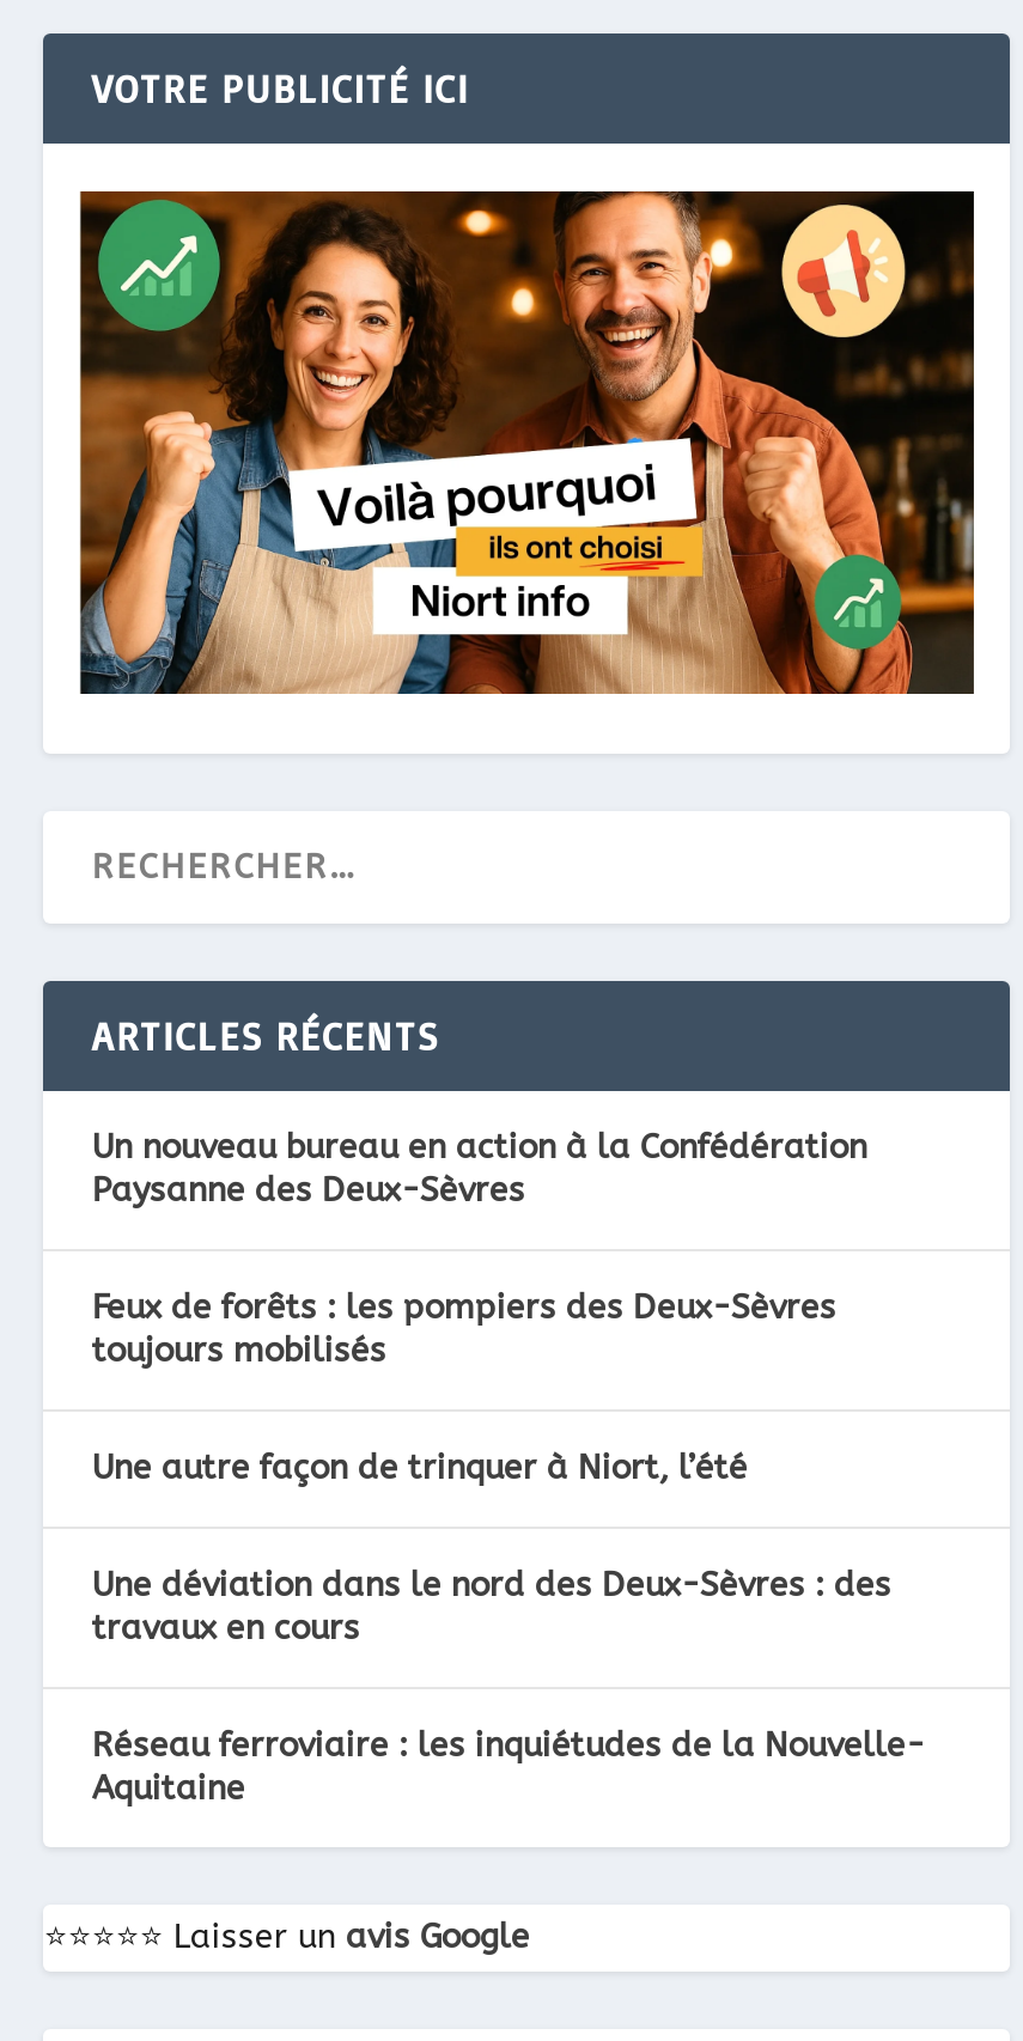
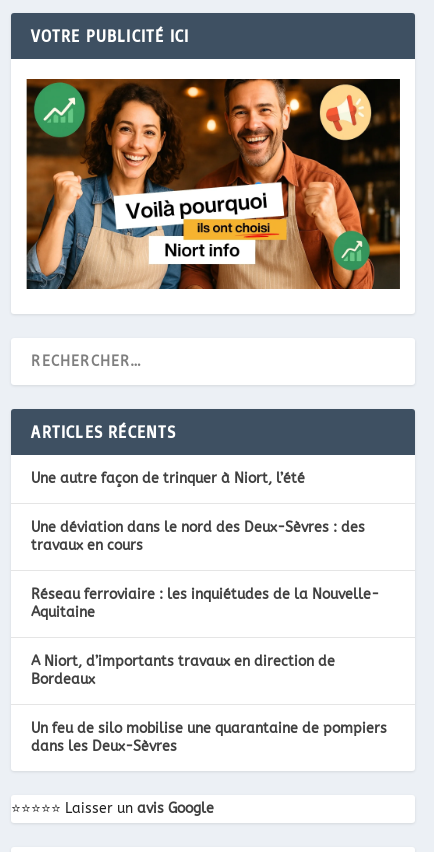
- Un nouveau bureau en action à la Confédération
- Paysanne des Deux-Sèvres
- Feux de forêts : les pompiers des Deux-Sèvres
- toujours mobilisés

moved up: Une autre façon de trinquer à Niort, l’été | Une déviation dans le nord des Deux-Sèvres : des | travaux en cours | Réseau ferroviaire : les inquiétudes de la Nouvelle- | Aquitaine

+ A Niort, d’importants travaux en direction de
+ Bordeaux
+ Un feu de silo mobilise une quarantaine de pompiers
+ dans les Deux-Sèvres
